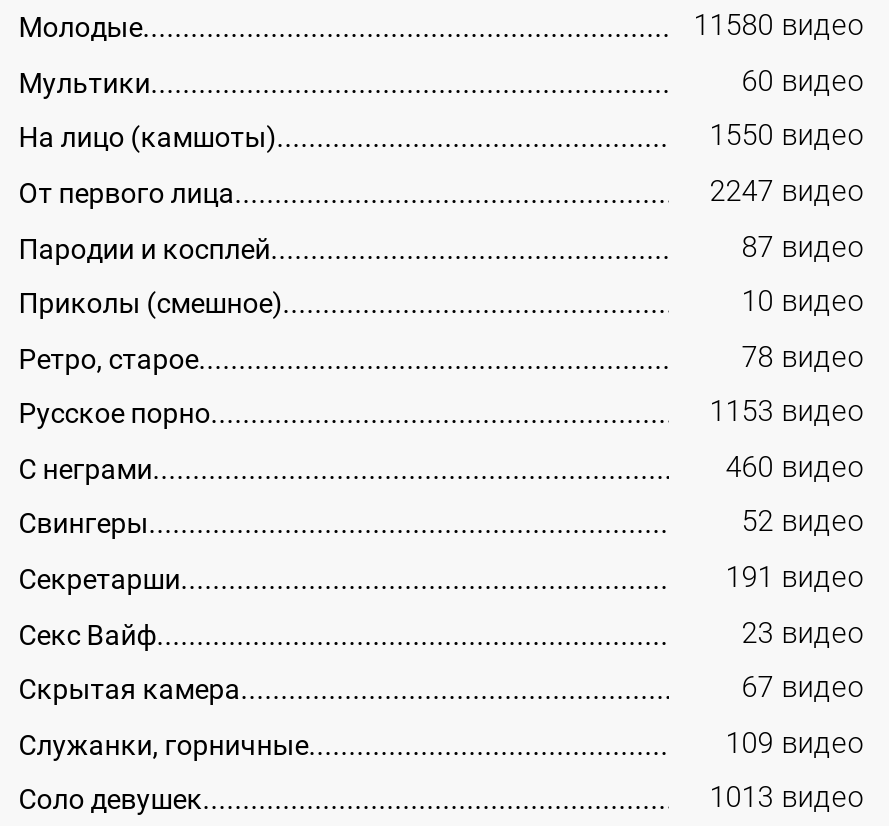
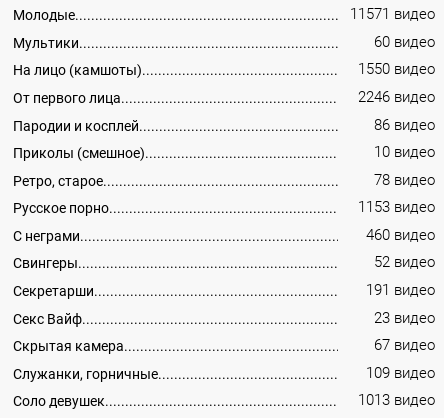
- 11580 видео
+ 11571 видео

- 2247 видео
+ 2246 видео

- 87 видео
+ 86 видео
